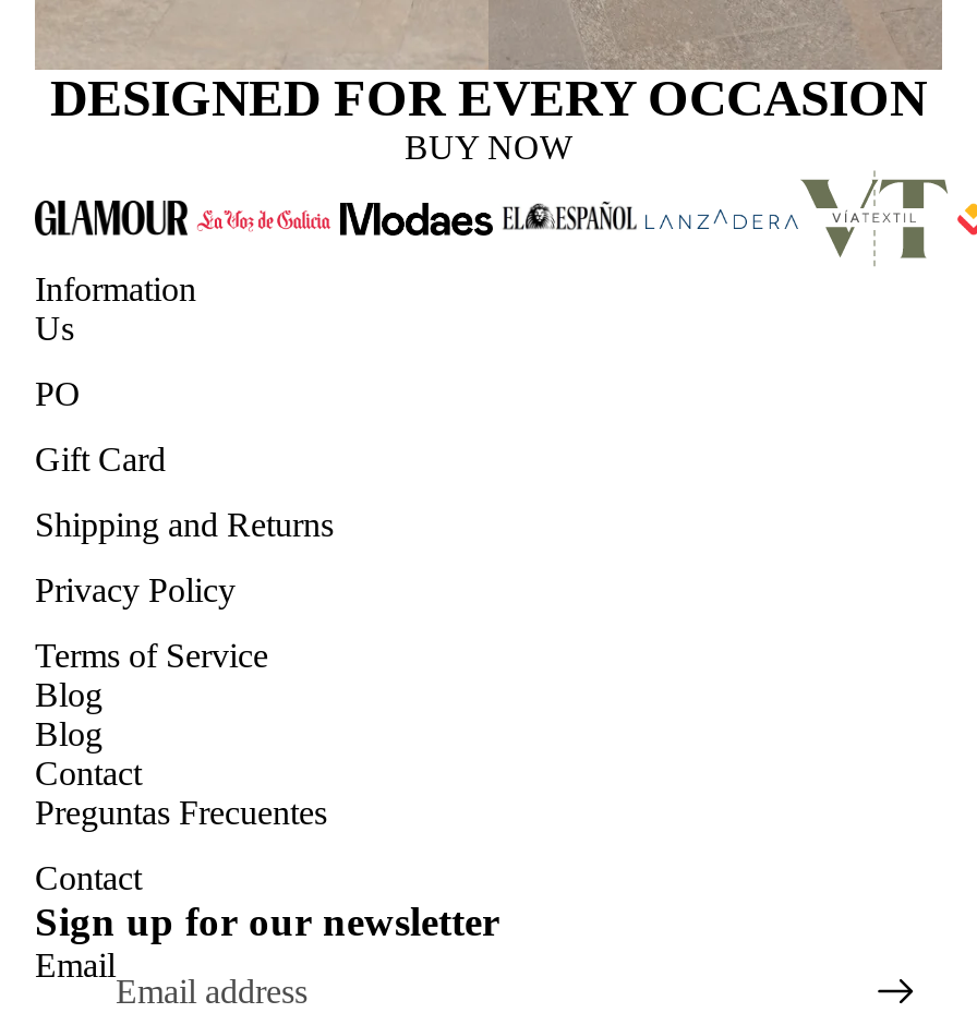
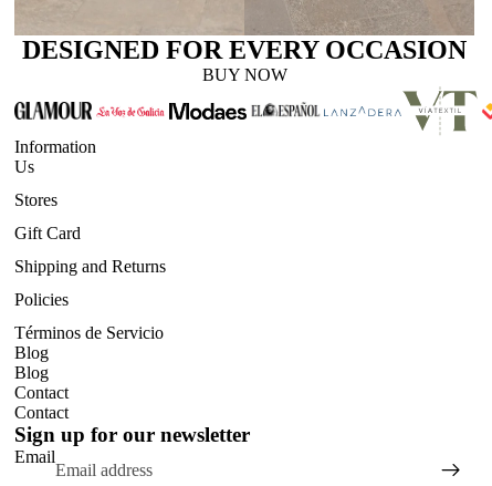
- PO
+ Stores

- Privacy Policy
+ Policies

- Terms of Service
+ Términos de Servicio

- Preguntas Frecuentes
